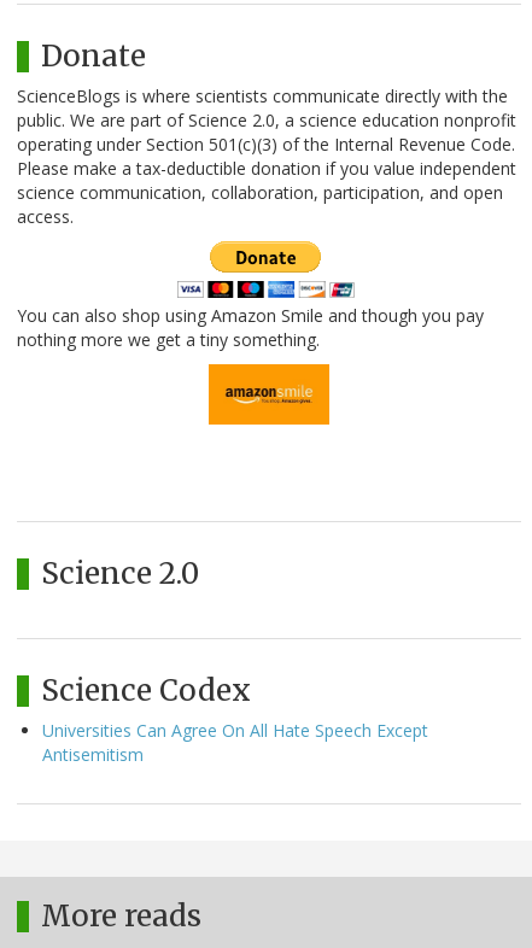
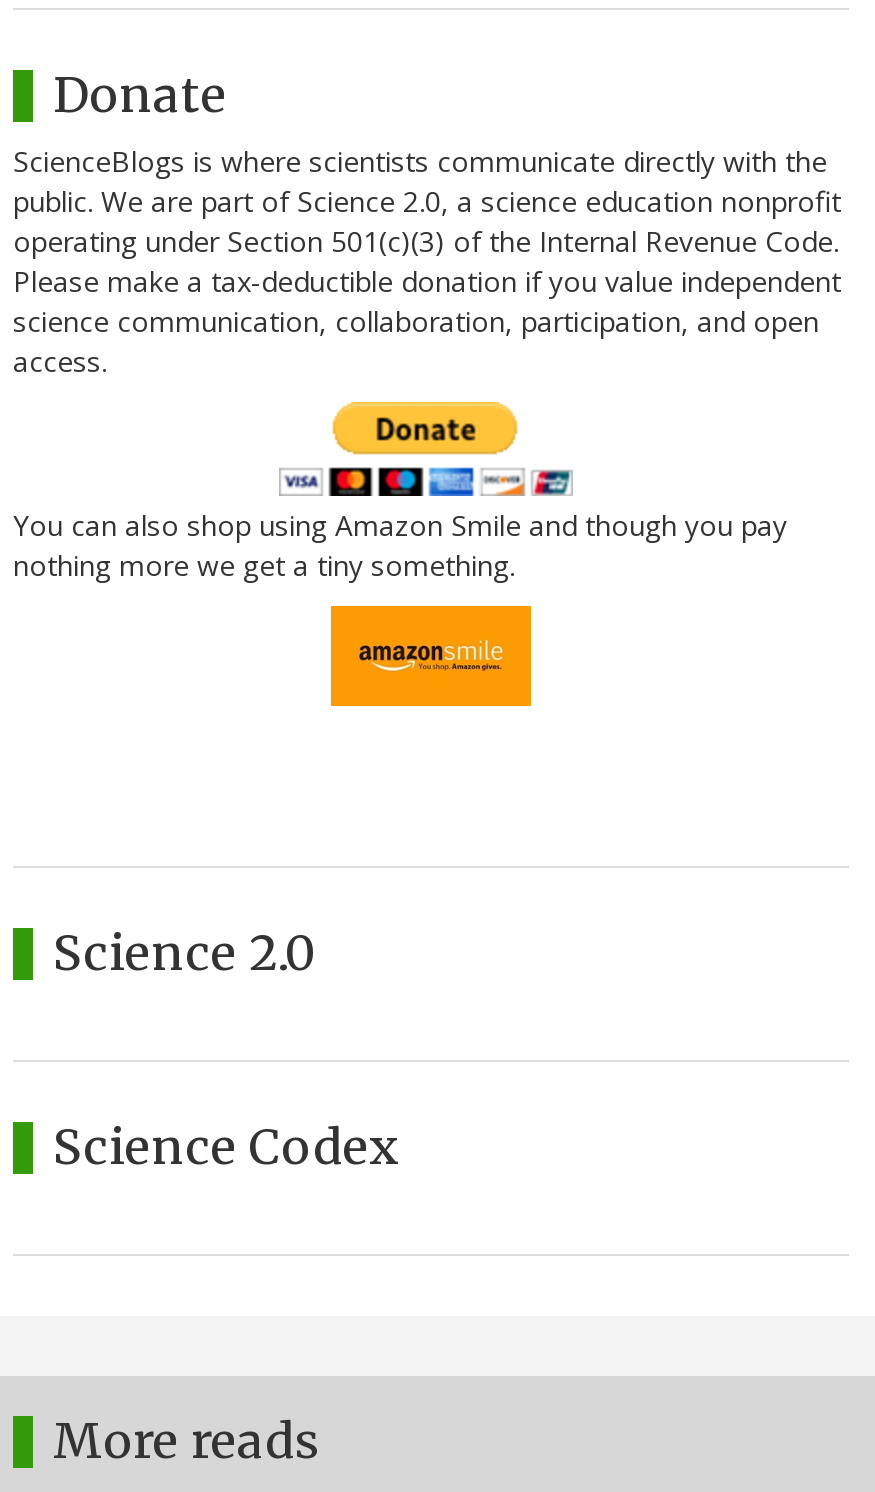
- Universities Can Agree On All Hate Speech Except
- Antisemitism
